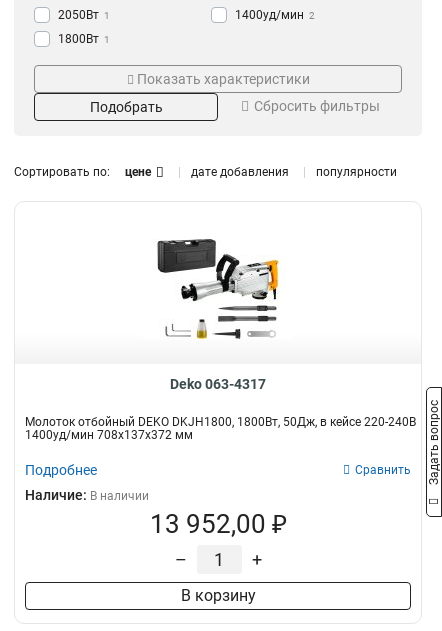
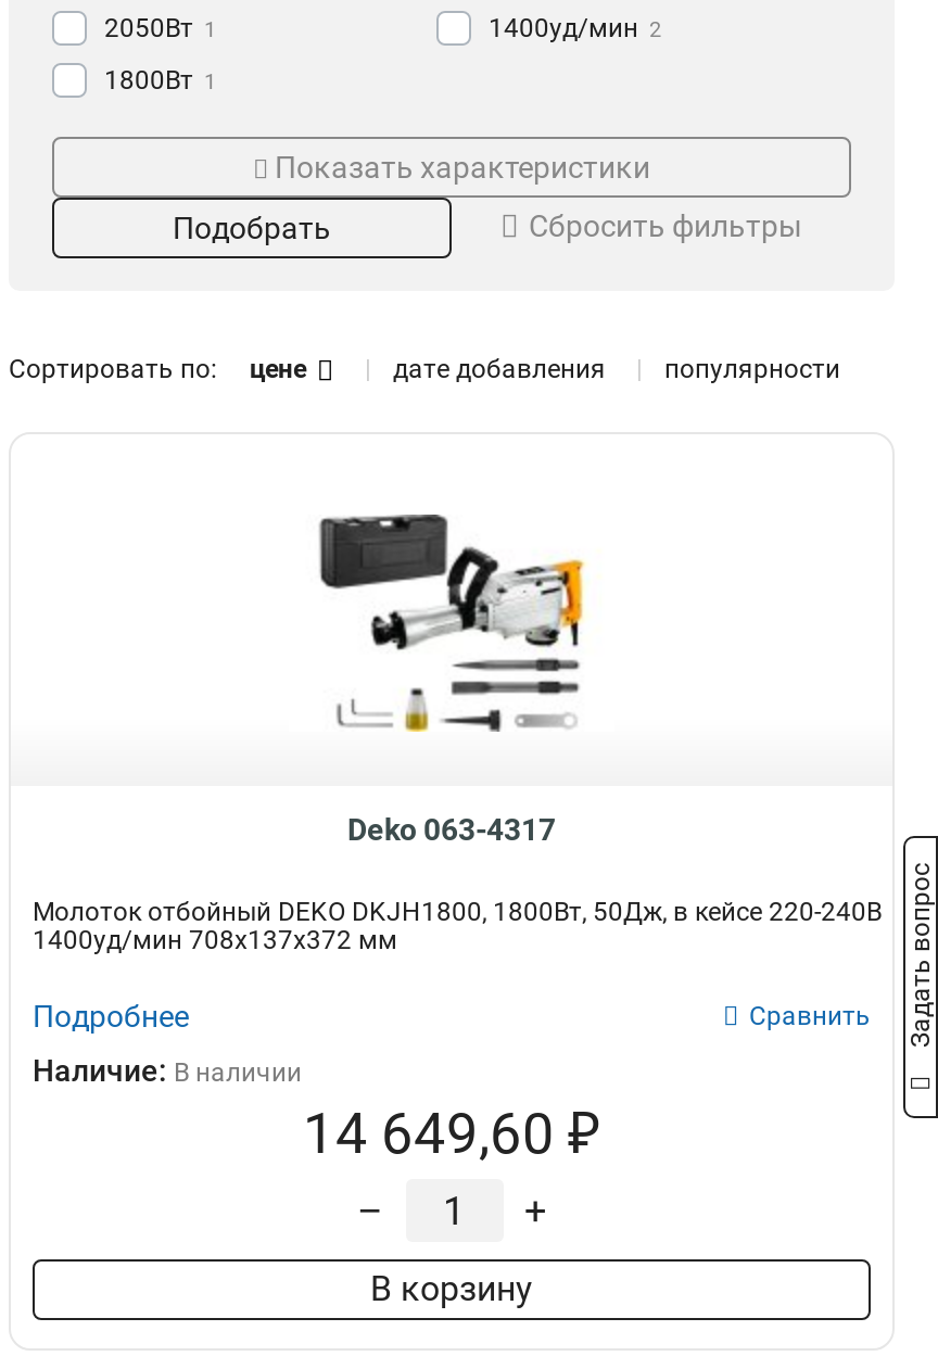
- 13 952,00 ₽
+ 14 649,60 ₽
